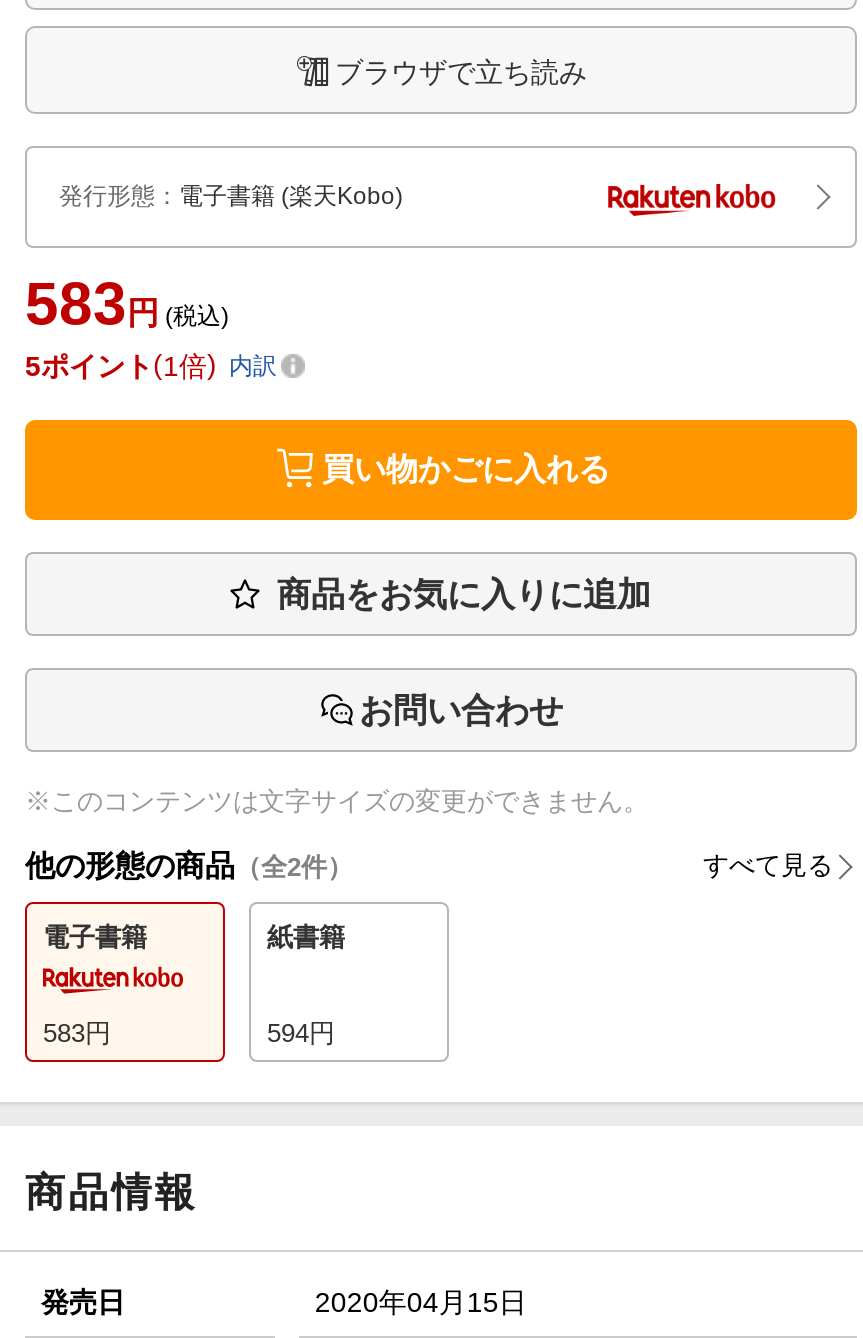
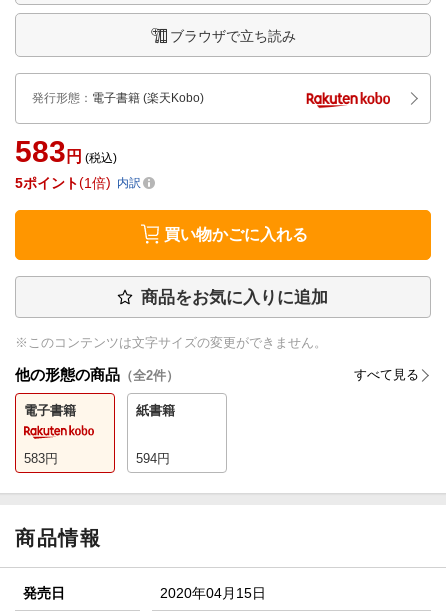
- お問い合わせ
